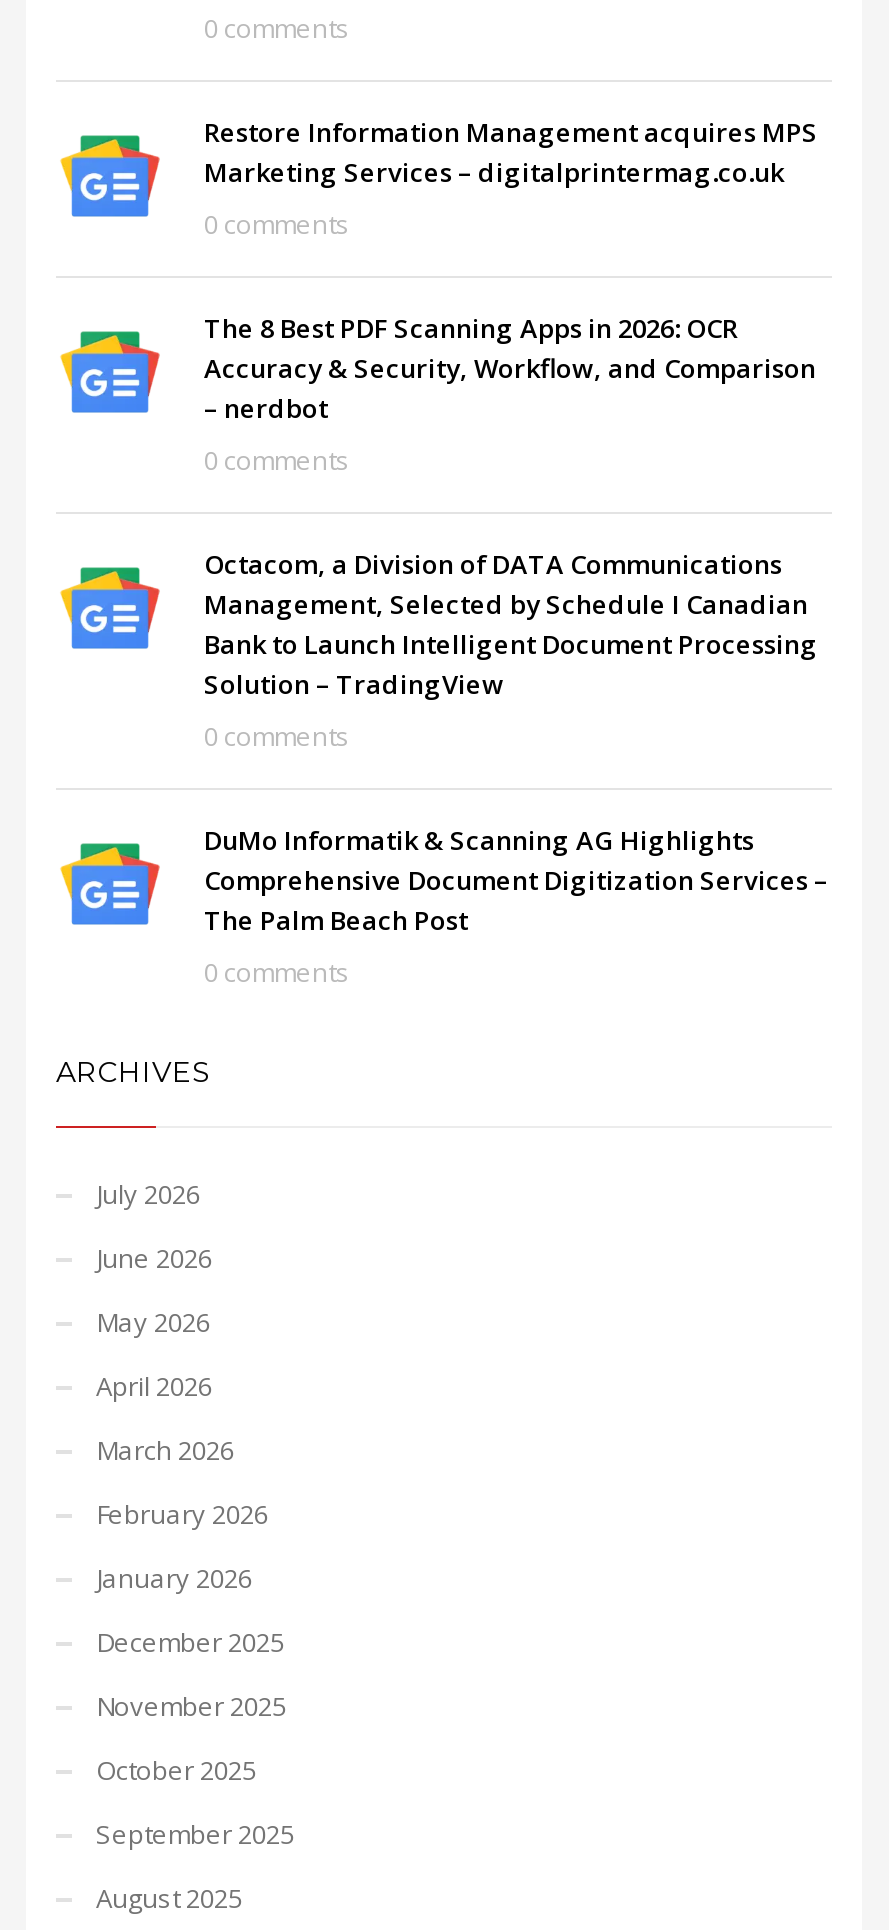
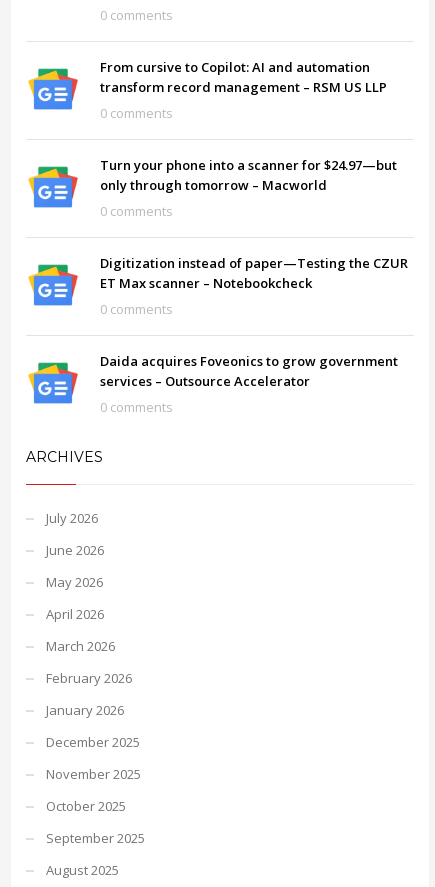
- Restore Information Management acquires MPS
- Marketing Services – digitalprintermag.co.uk
+ From cursive to Copilot: AI and automation
+ transform record management – RSM US LLP

- The 8 Best PDF Scanning Apps in 2026: OCR
- Accuracy & Security, Workflow, and Comparison
- – nerdbot
+ Turn your phone into a scanner for $24.97—but
+ only through tomorrow – Macworld

- Octacom, a Division of DATA Communications
- Management, Selected by Schedule I Canadian
- Bank to Launch Intelligent Document Processing
- Solution – TradingView
+ Digitization instead of paper—Testing the CZUR
+ ET Max scanner – Notebookcheck

- DuMo Informatik & Scanning AG Highlights
- Comprehensive Document Digitization Services –
- The Palm Beach Post
+ Daida acquires Foveonics to grow government
+ services – Outsource Accelerator
